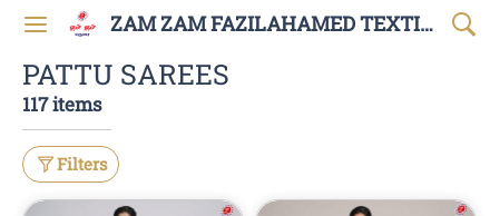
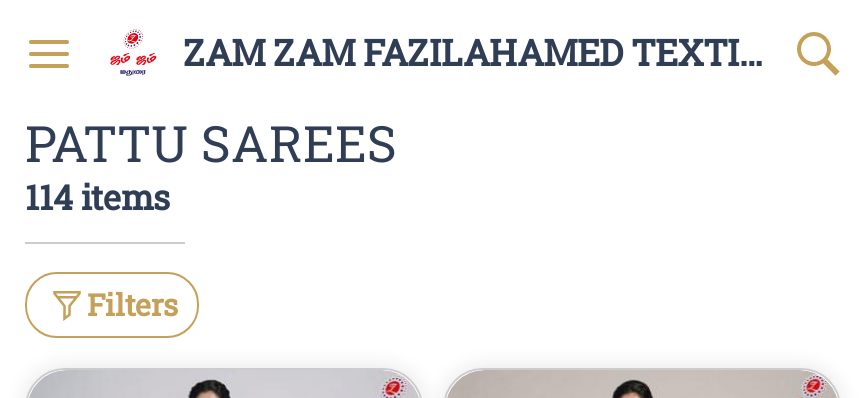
- 117 items
+ 114 items
